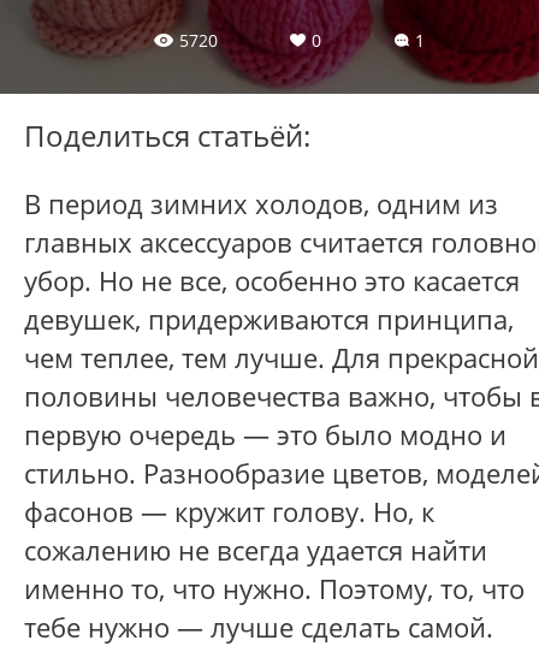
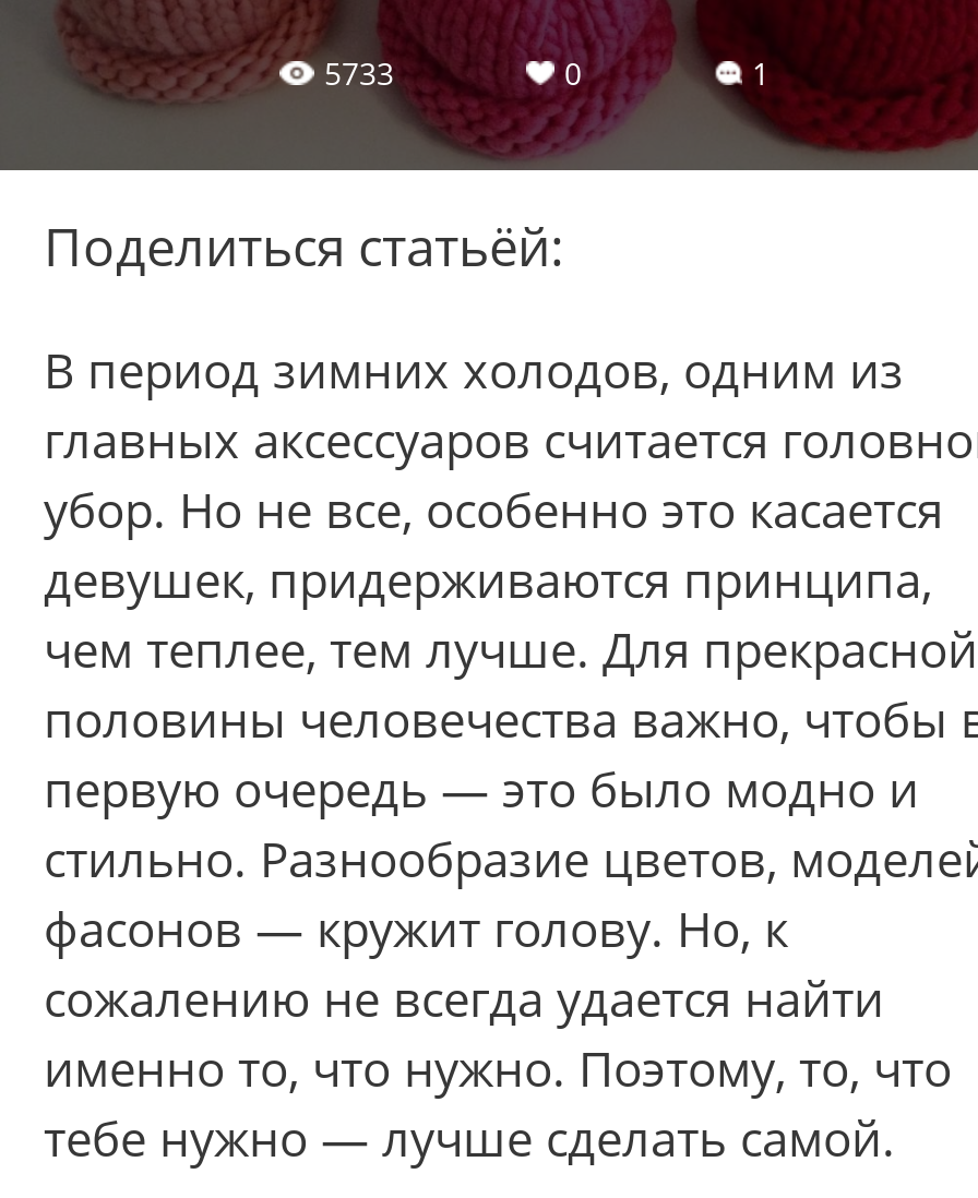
- 5720
+ 5733
